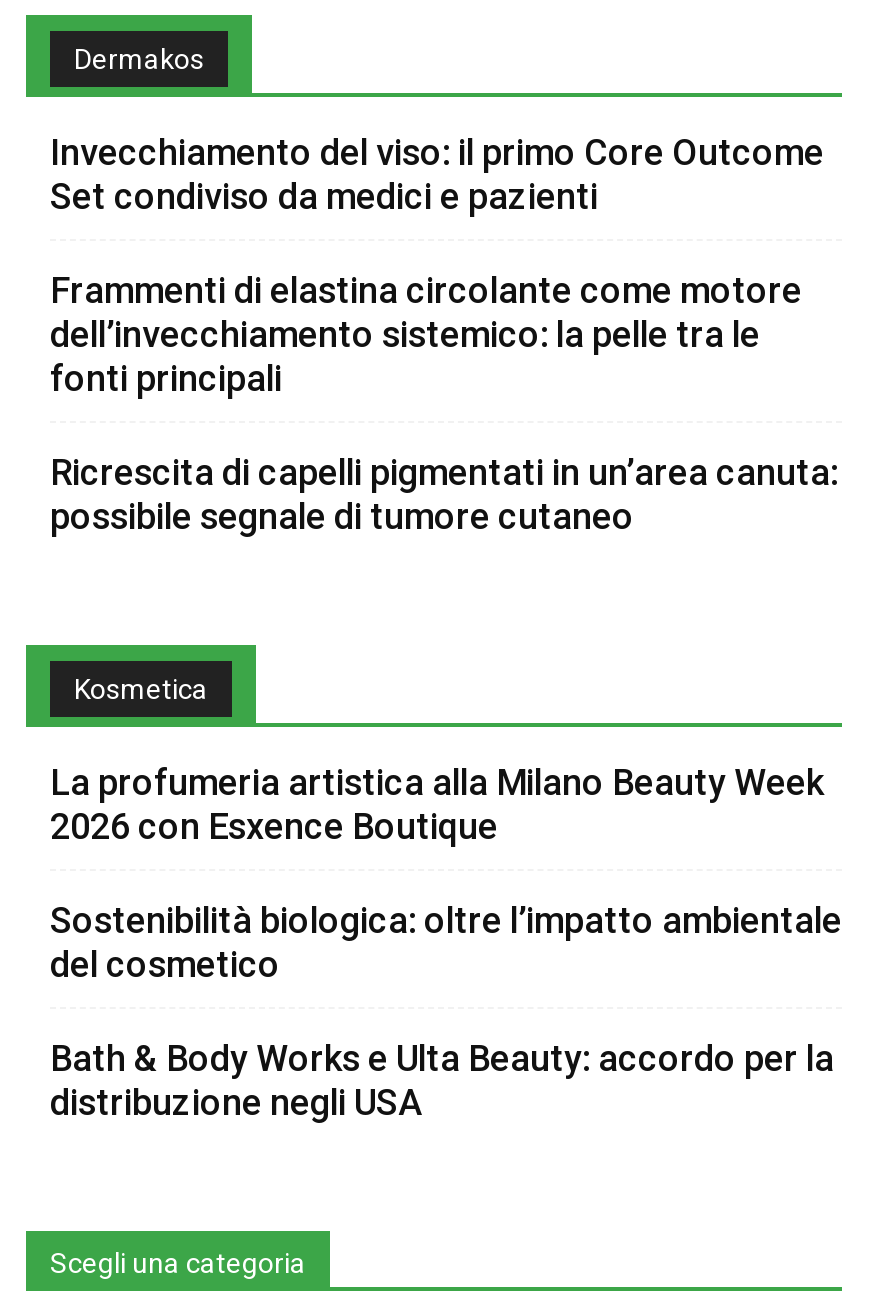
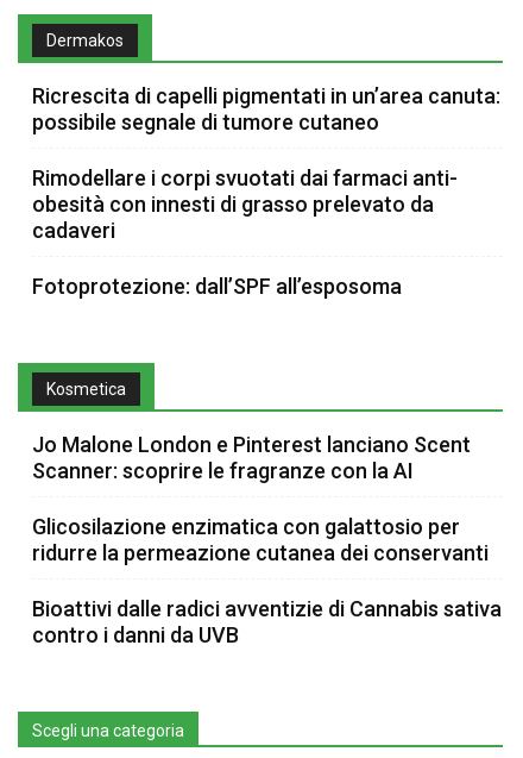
- Invecchiamento del viso: il primo Core Outcome
- Set condiviso da medici e pazienti
- Frammenti di elastina circolante come motore
- dell’invecchiamento sistemico: la pelle tra le
- fonti principali

moved up: Ricrescita di capelli pigmentati in un’area canuta: | possibile segnale di tumore cutaneo

+ Rimodellare i corpi svuotati dai farmaci anti-
+ obesità con innesti di grasso prelevato da
+ cadaveri
+ Fotoprotezione: dall’SPF all’esposoma

- La profumeria artistica alla Milano Beauty Week
- 2026 con Esxence Boutique
+ Jo Malone London e Pinterest lanciano Scent
+ Scanner: scoprire le fragranze con la AI

- Sostenibilità biologica: oltre l’impatto ambientale
- del cosmetico
+ Glicosilazione enzimatica con galattosio per
+ ridurre la permeazione cutanea dei conservanti

- Bath & Body Works e Ulta Beauty: accordo per la
- distribuzione negli USA
+ Bioattivi dalle radici avventizie di Cannabis sativa
+ contro i danni da UVB
